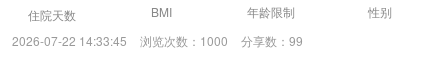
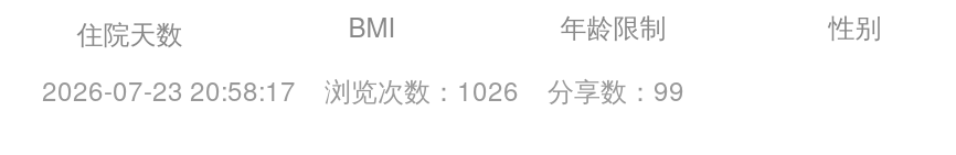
- 2026-07-22 14:33:45
+ 2026-07-23 20:58:17

- 浏览次数：1000
+ 浏览次数：1026
